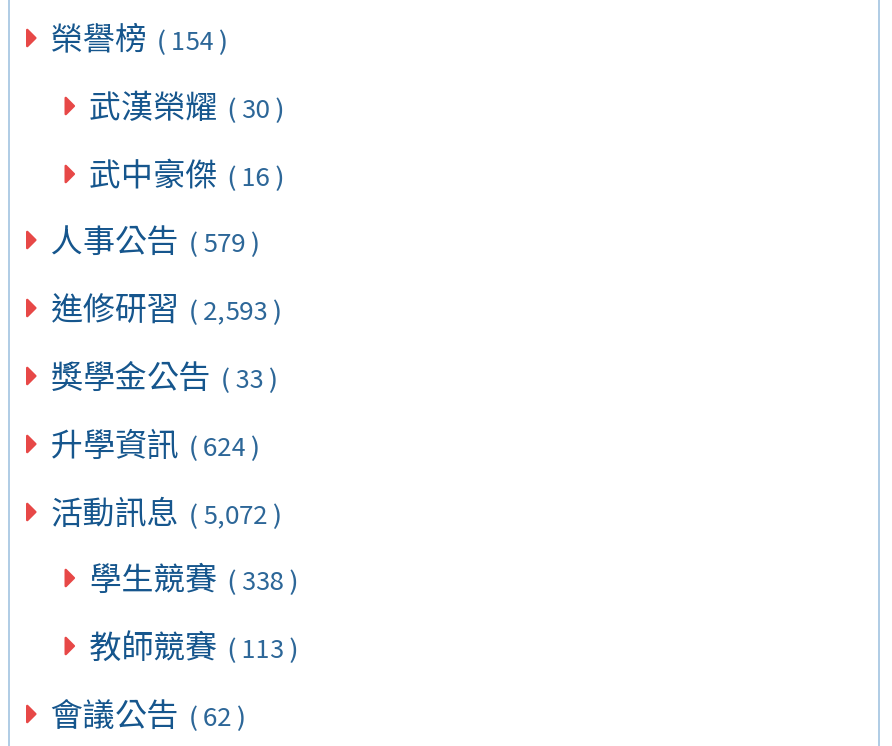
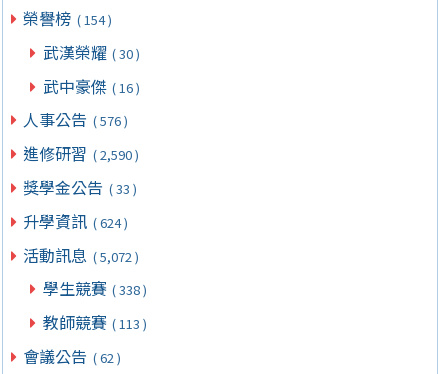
- 人事公告 ( 579 )
+ 人事公告 ( 576 )

- 進修研習 ( 2,593 )
+ 進修研習 ( 2,590 )
